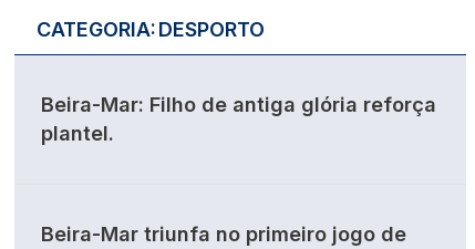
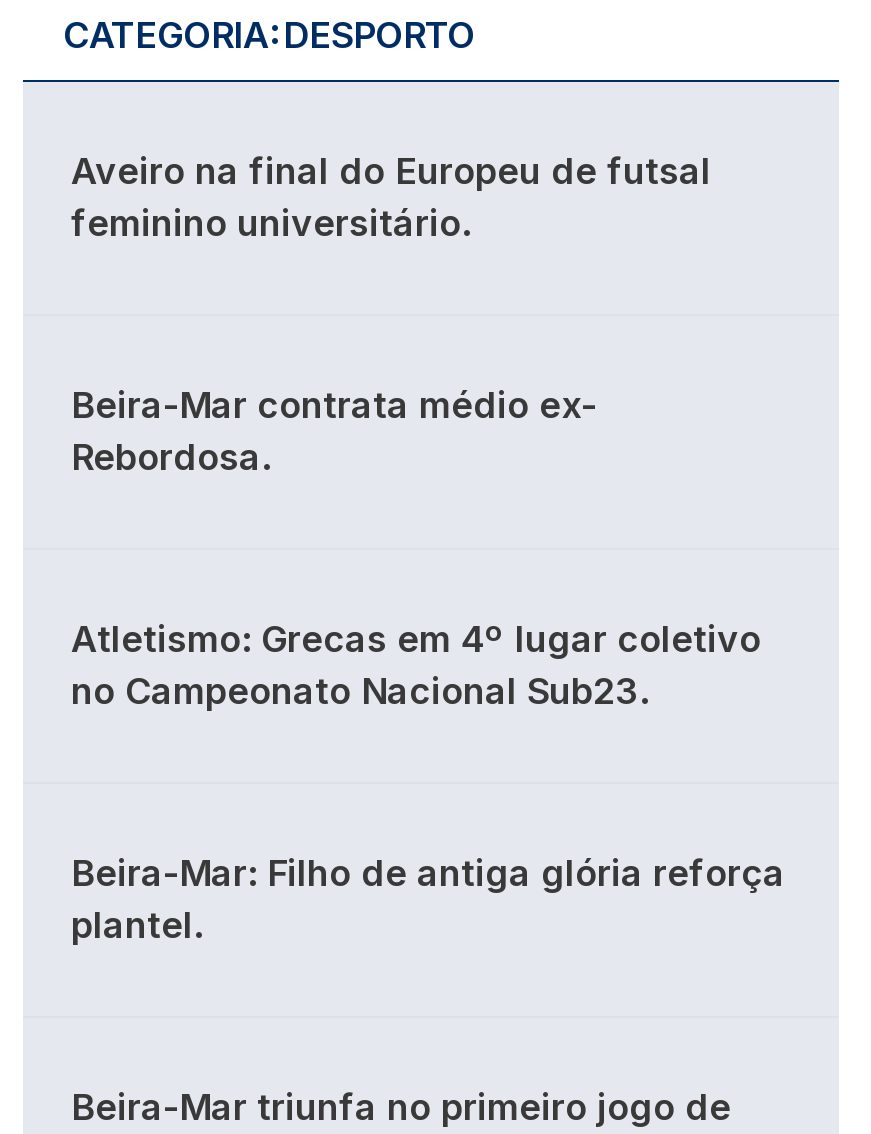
+ Aveiro na final do Europeu de futsal
+ feminino universitário.

+ Beira-Mar contrata médio ex-
+ Rebordosa.

+ Atletismo: Grecas em 4º lugar coletivo
+ no Campeonato Nacional Sub23.
